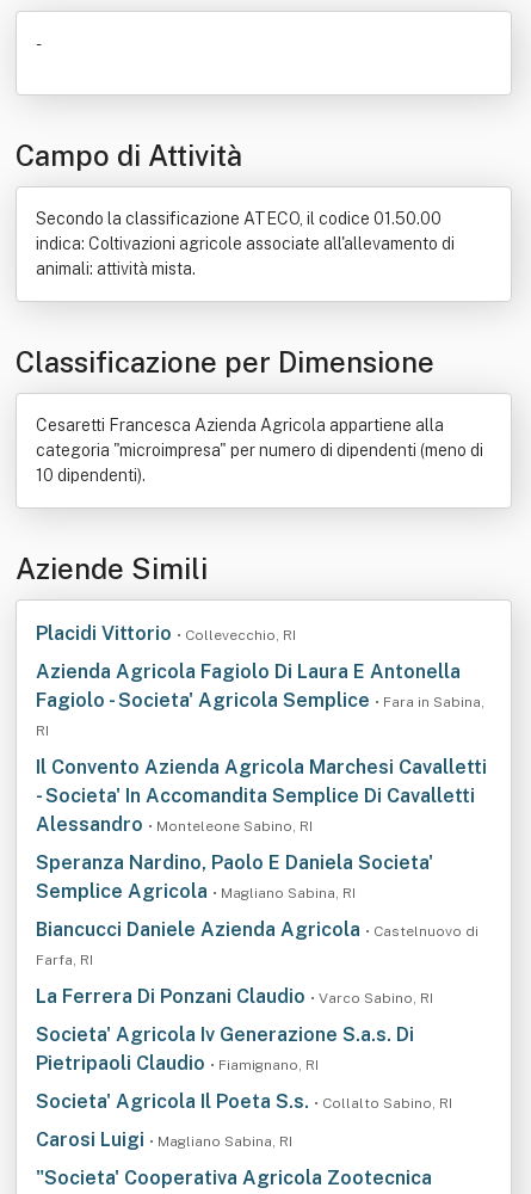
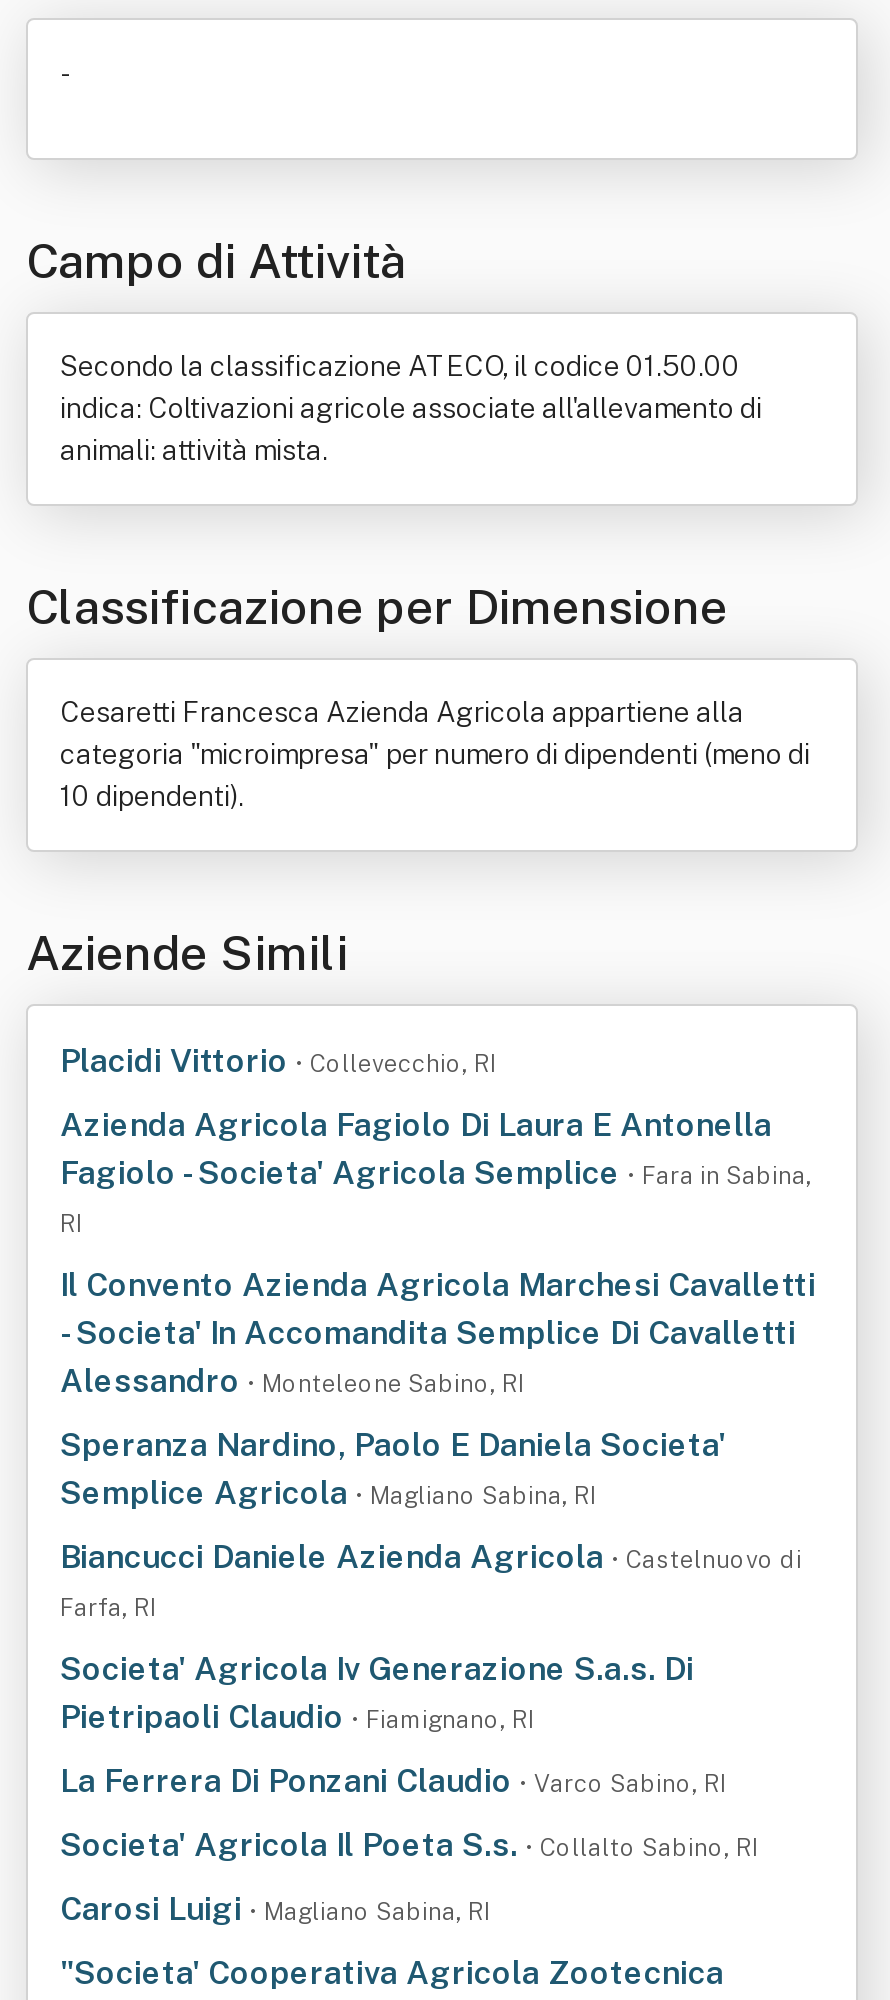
moved down: La Ferrera Di Ponzani Claudio • Varco Sabino, RI

moved up: Societa' Agricola Iv Generazione S.a.s. Di | Pietripaoli Claudio • Fiamignano, RI
